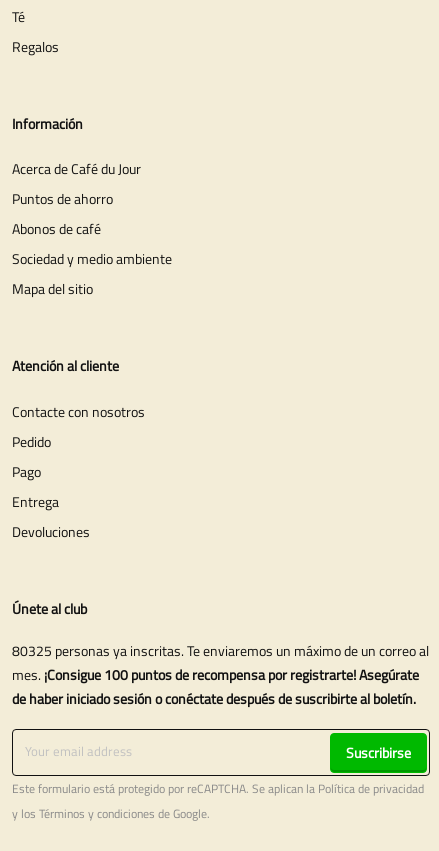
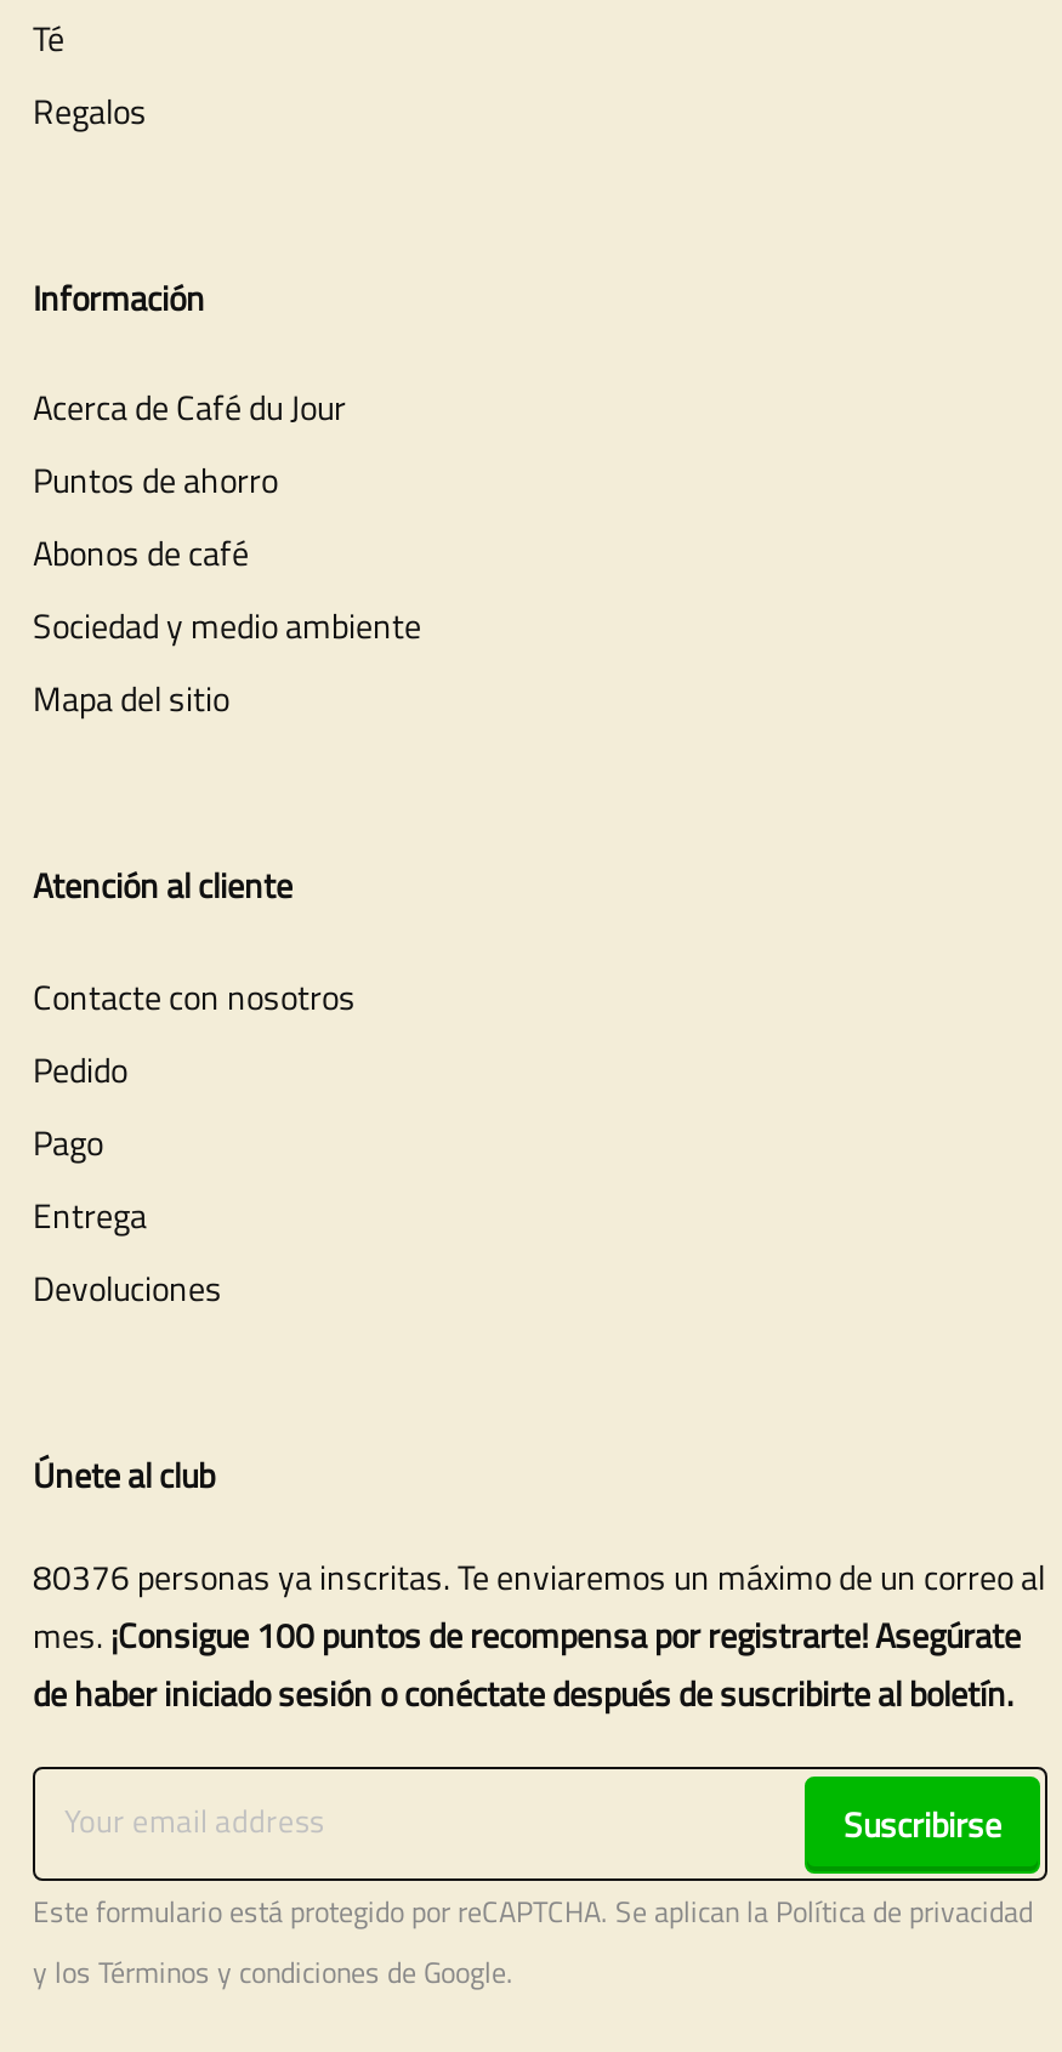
- 80325 personas ya inscritas. Te enviaremos un máximo de un correo al
+ 80376 personas ya inscritas. Te enviaremos un máximo de un correo al
